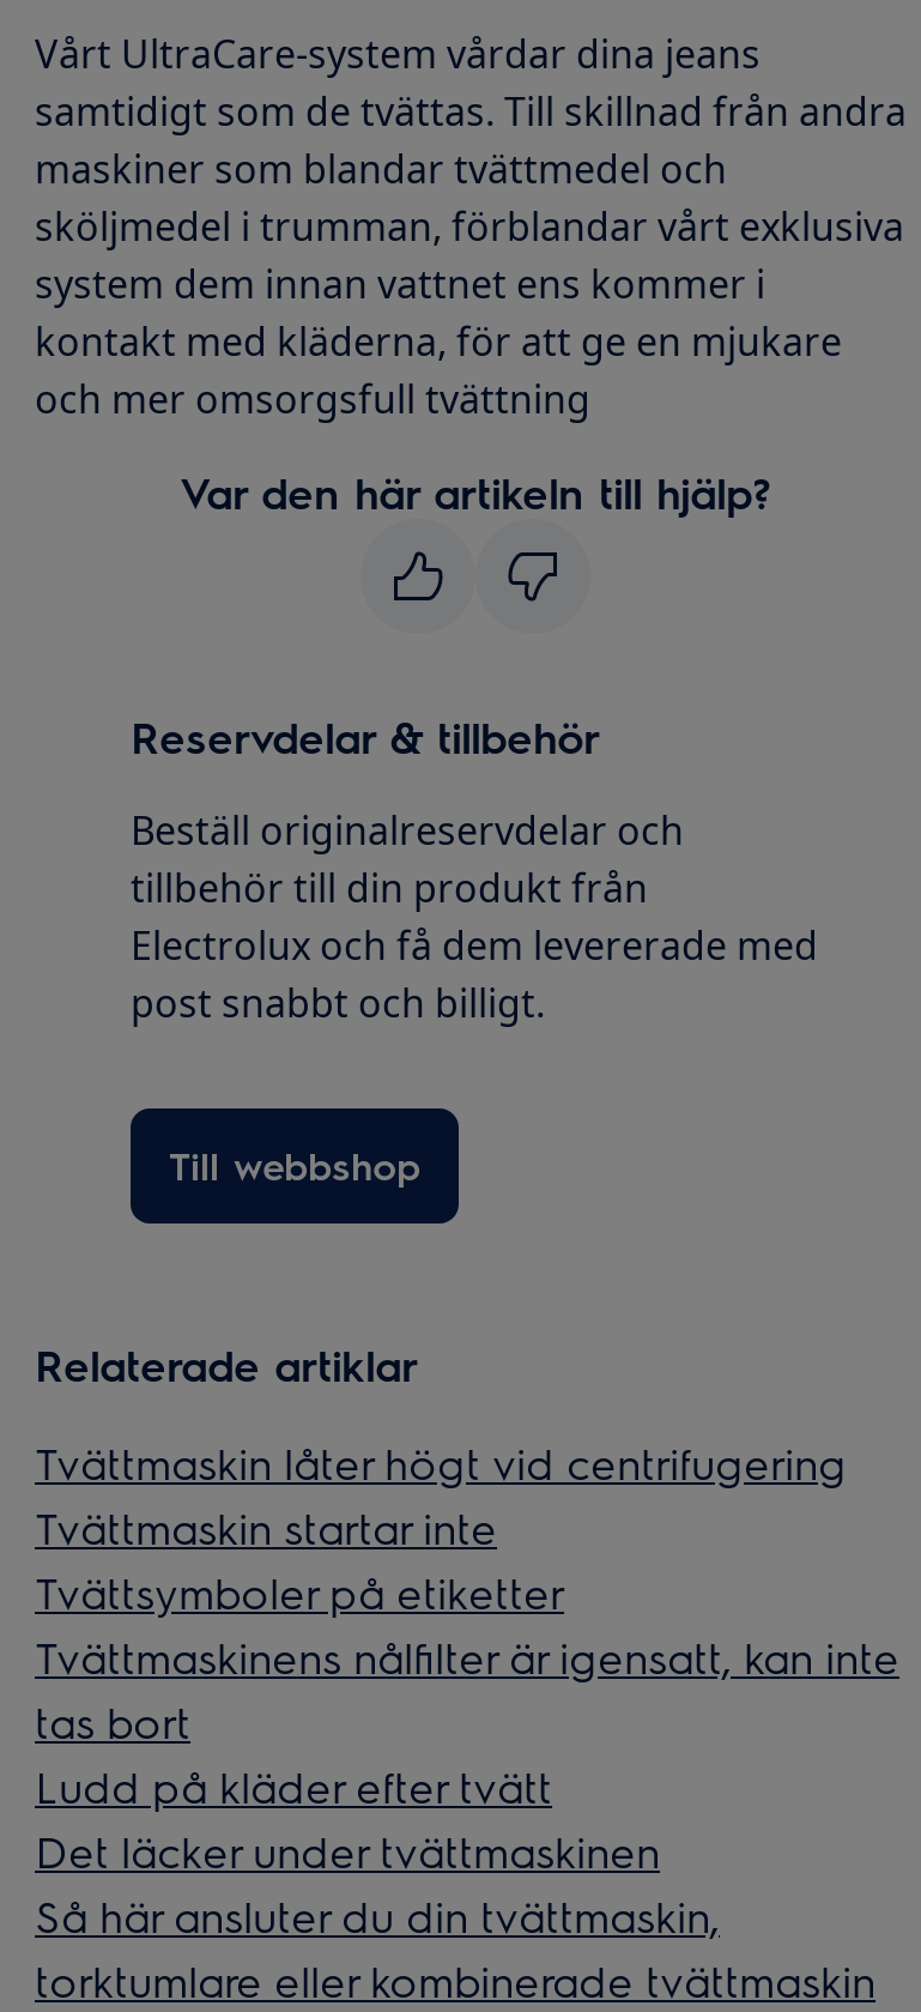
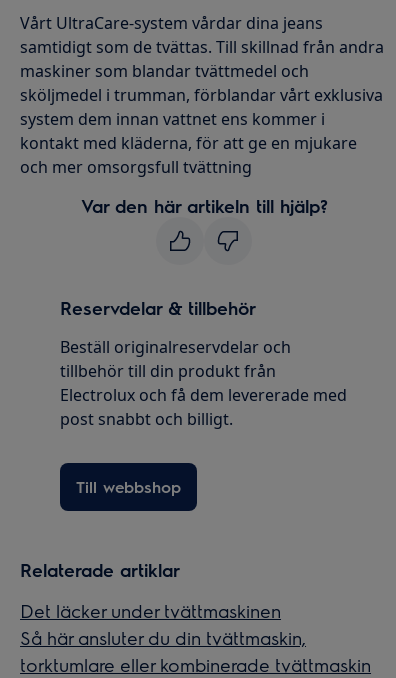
- Tvättmaskin låter högt vid centrifugering
- Tvättmaskin startar inte
- Tvättsymboler på etiketter
- Tvättmaskinens nålfilter är igensatt, kan inte
- tas bort
- Ludd på kläder efter tvätt
